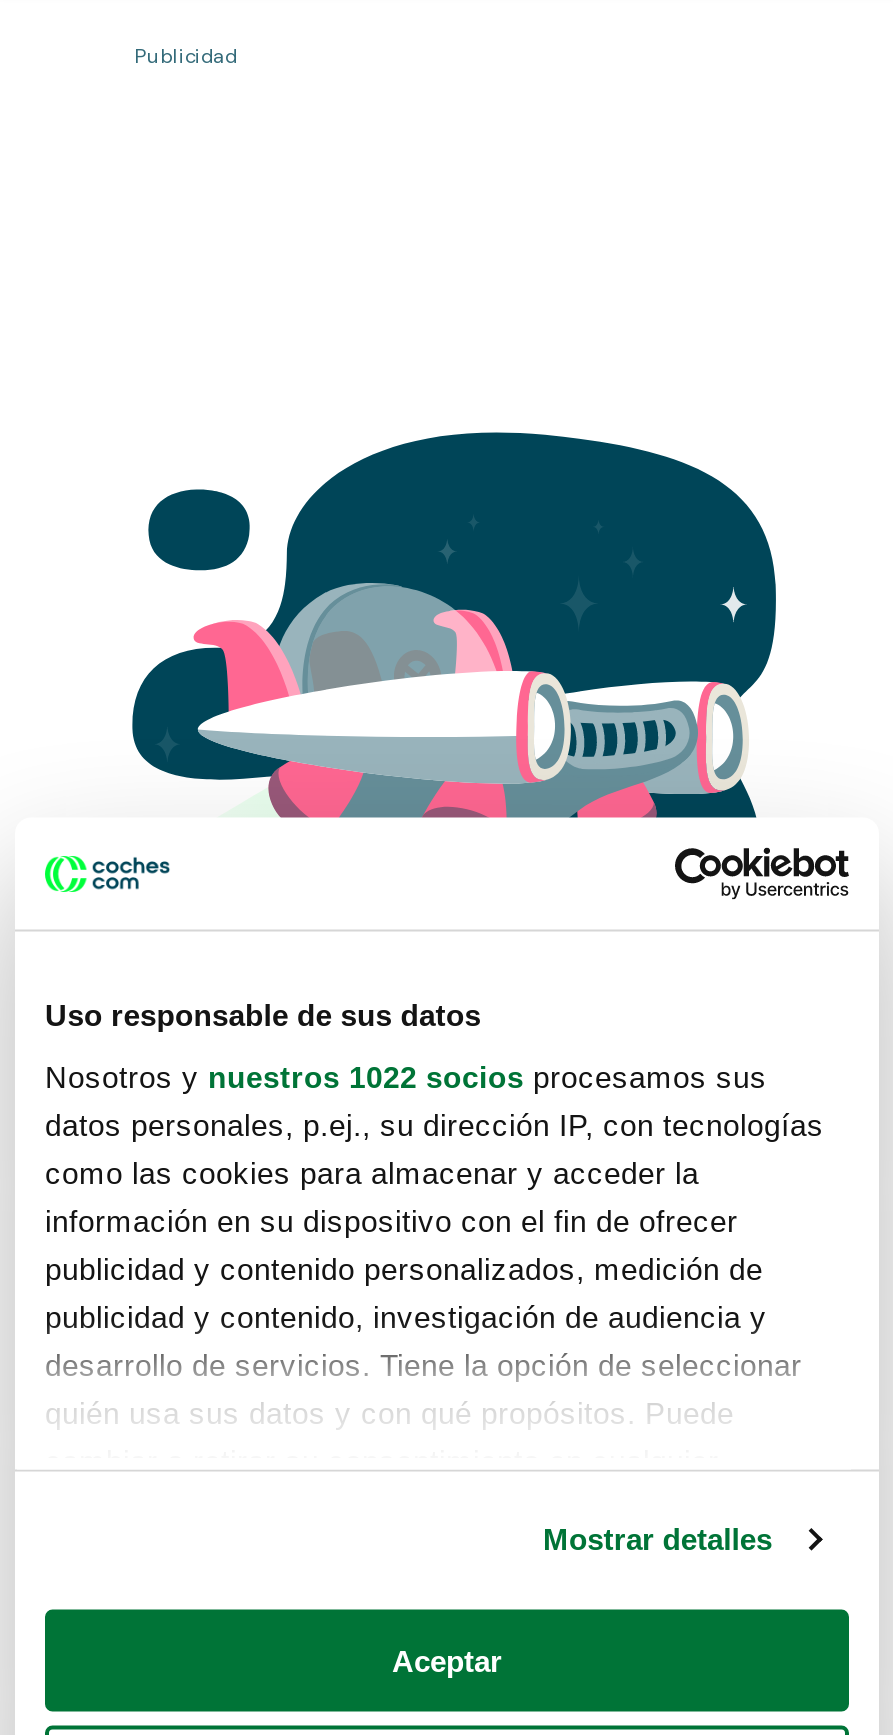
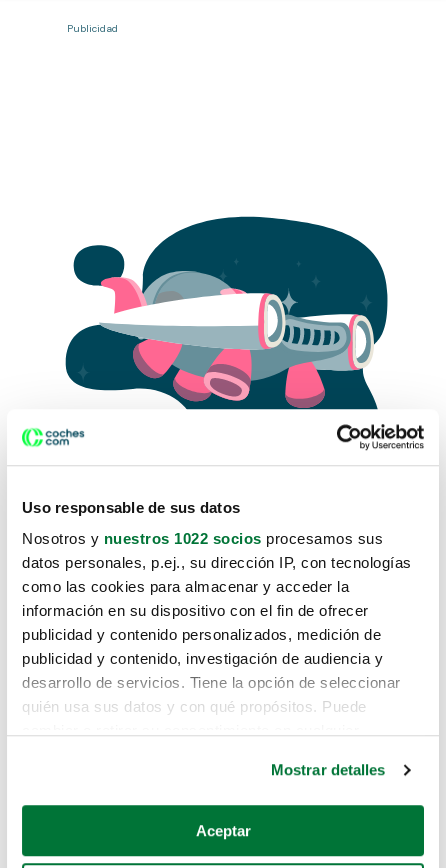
- [image]
+ [image]
